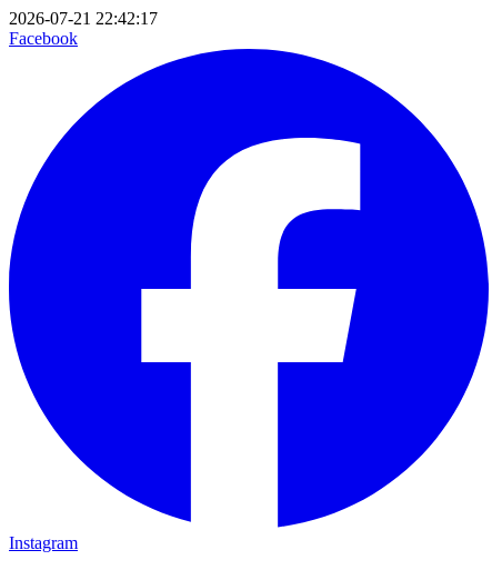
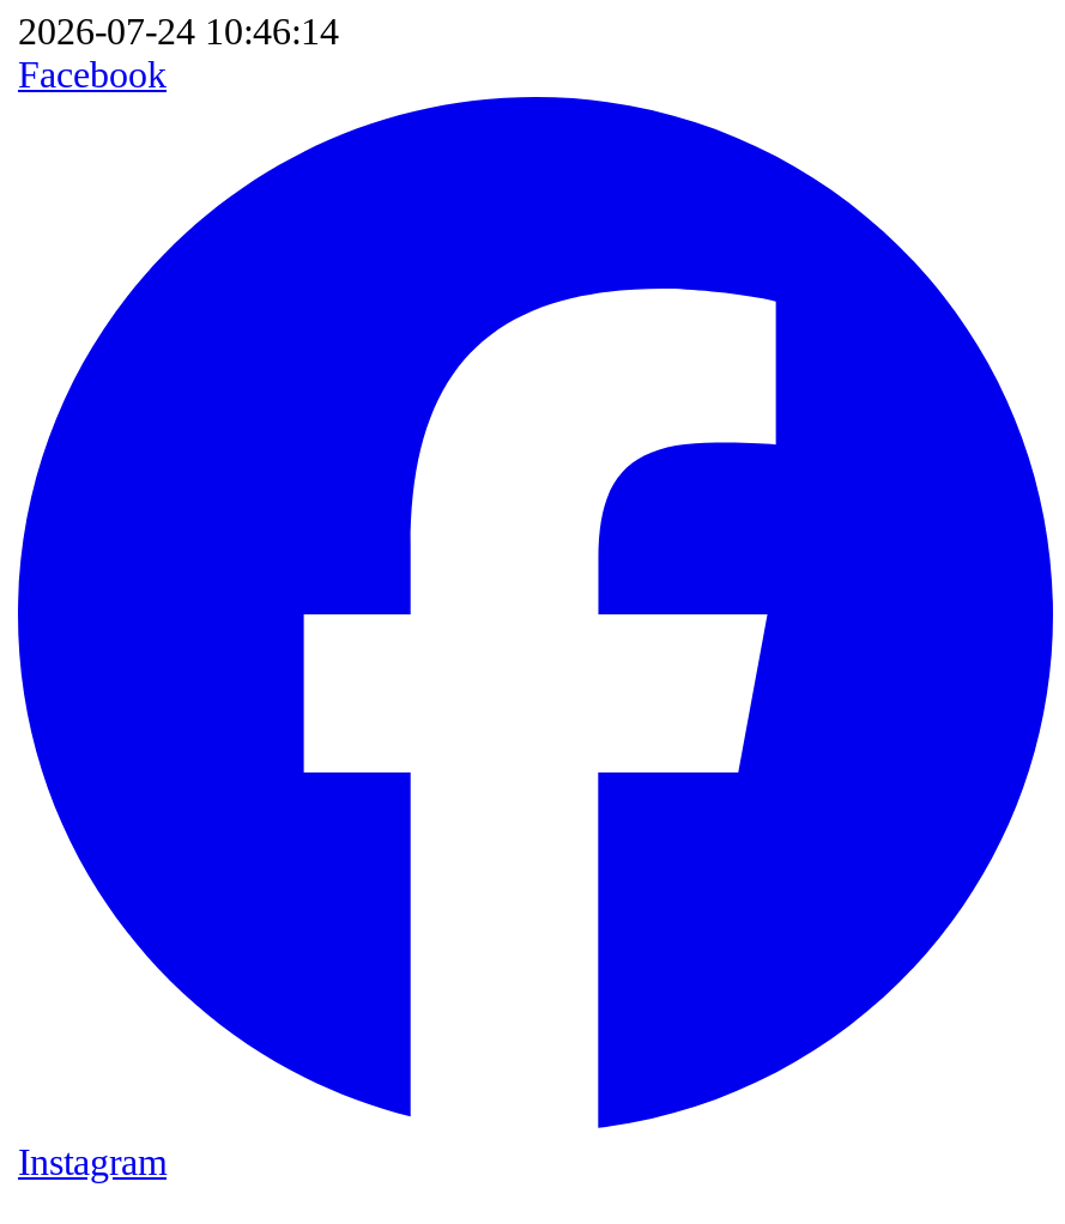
- 2026-07-21 22:42:17
+ 2026-07-24 10:46:14
